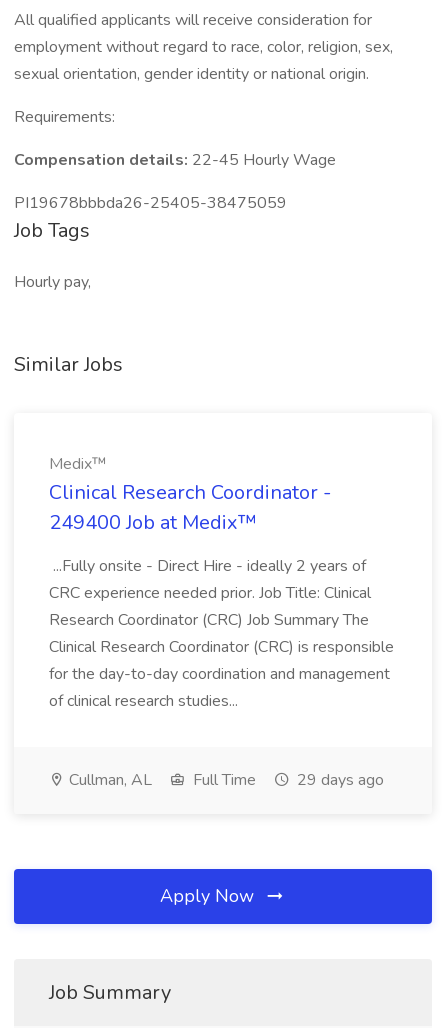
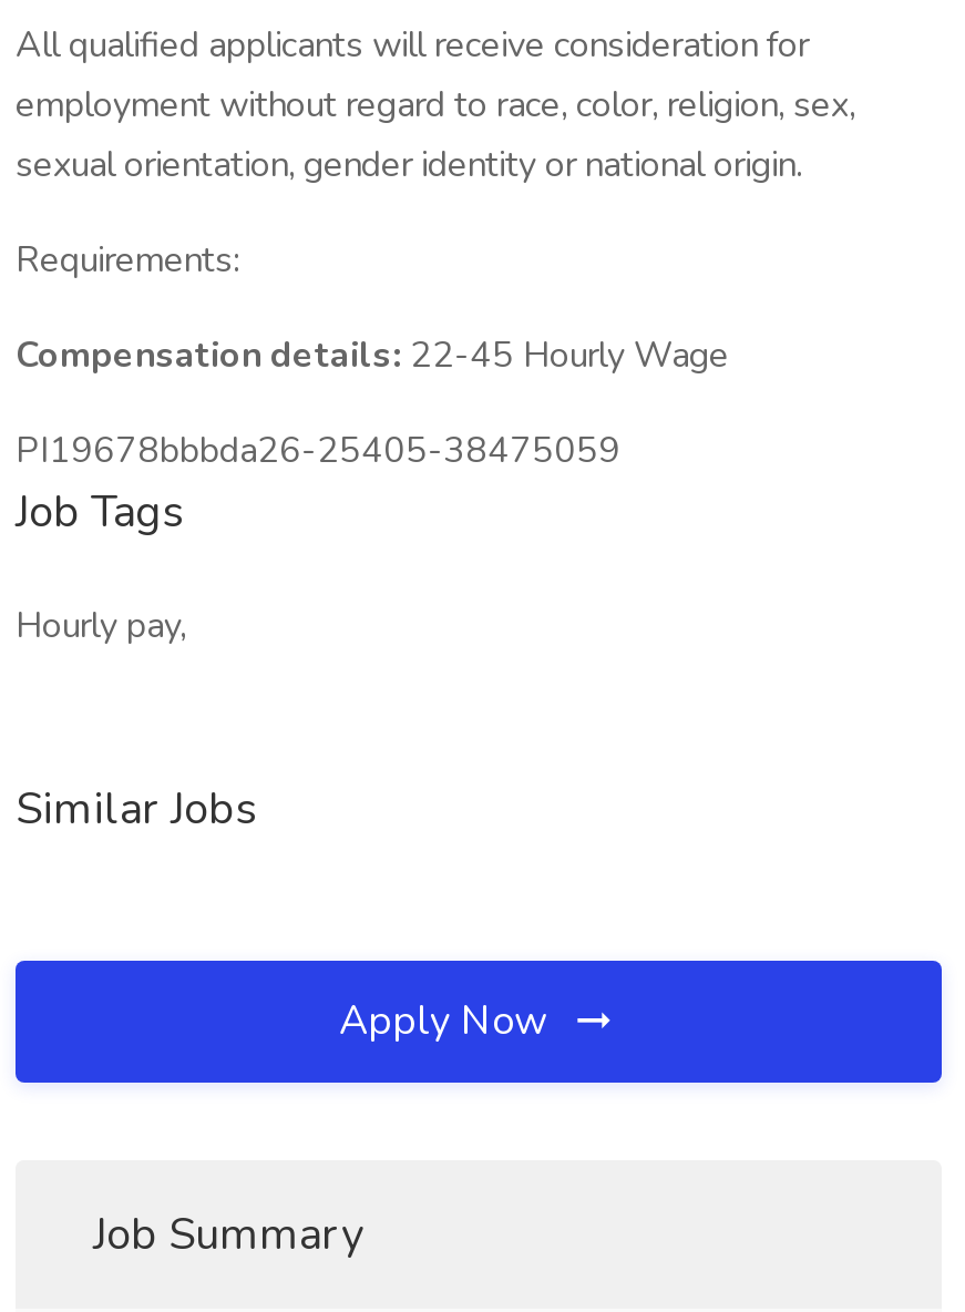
- Medix™
- Clinical Research Coordinator -
- 249400 Job at Medix™
- ...Fully onsite - Direct Hire - ideally 2 years of
- CRC experience needed prior. Job Title: Clinical
- Research Coordinator (CRC) Job Summary The
- Clinical Research Coordinator (CRC) is responsible
- for the day-to-day coordination and management
- of clinical research studies...

- Cullman, AL
- Full Time
- 29 days ago
